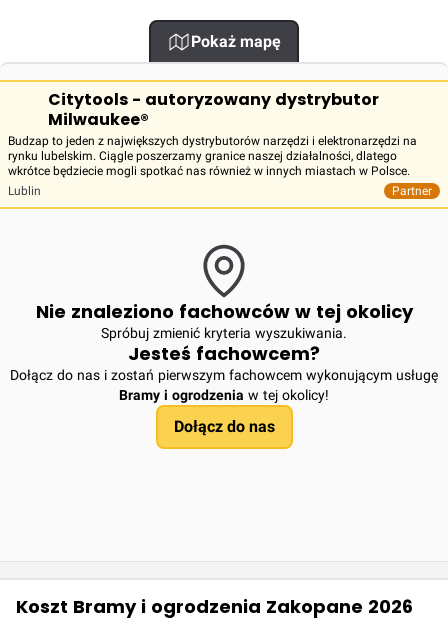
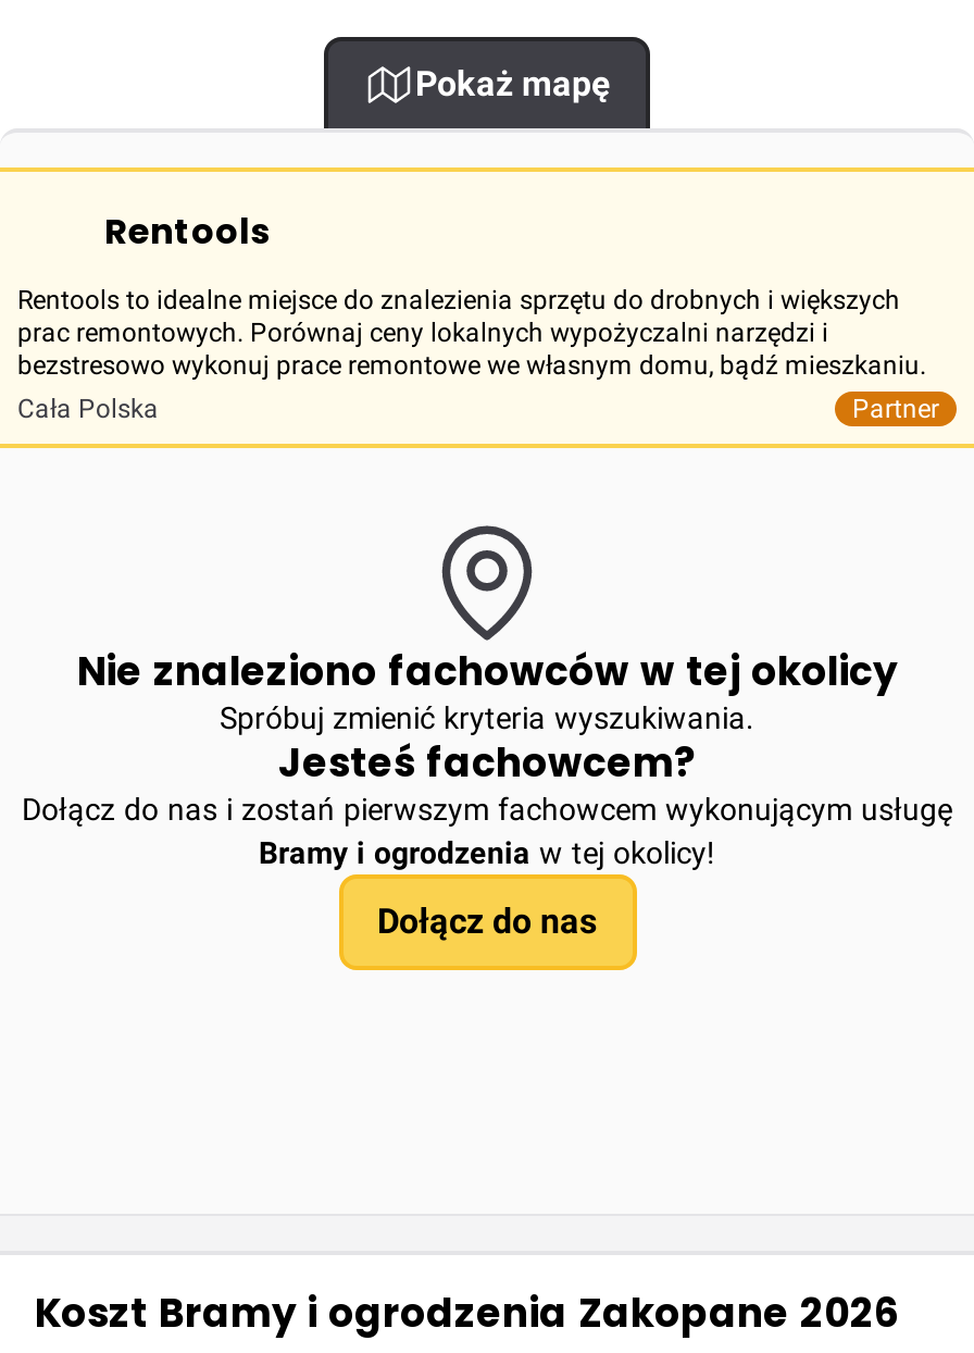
- Citytools - autoryzowany dystrybutor
- Milwaukee®
- Budzap to jeden z największych dystrybutorów narzędzi i elektronarzędzi na
- rynku lubelskim. Ciągle poszerzamy granice naszej działalności, dlatego
- wkrótce będziecie mogli spotkać nas również w innych miastach w Polsce.
- Lublin
+ Rentools
+ Rentools to idealne miejsce do znalezienia sprzętu do drobnych i większych
+ prac remontowych. Porównaj ceny lokalnych wypożyczalni narzędzi i
+ bezstresowo wykonuj prace remontowe we własnym domu, bądź mieszkaniu.
+ Cała Polska
